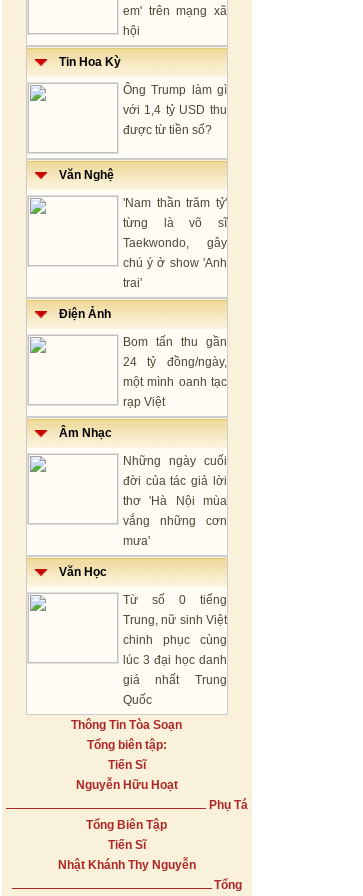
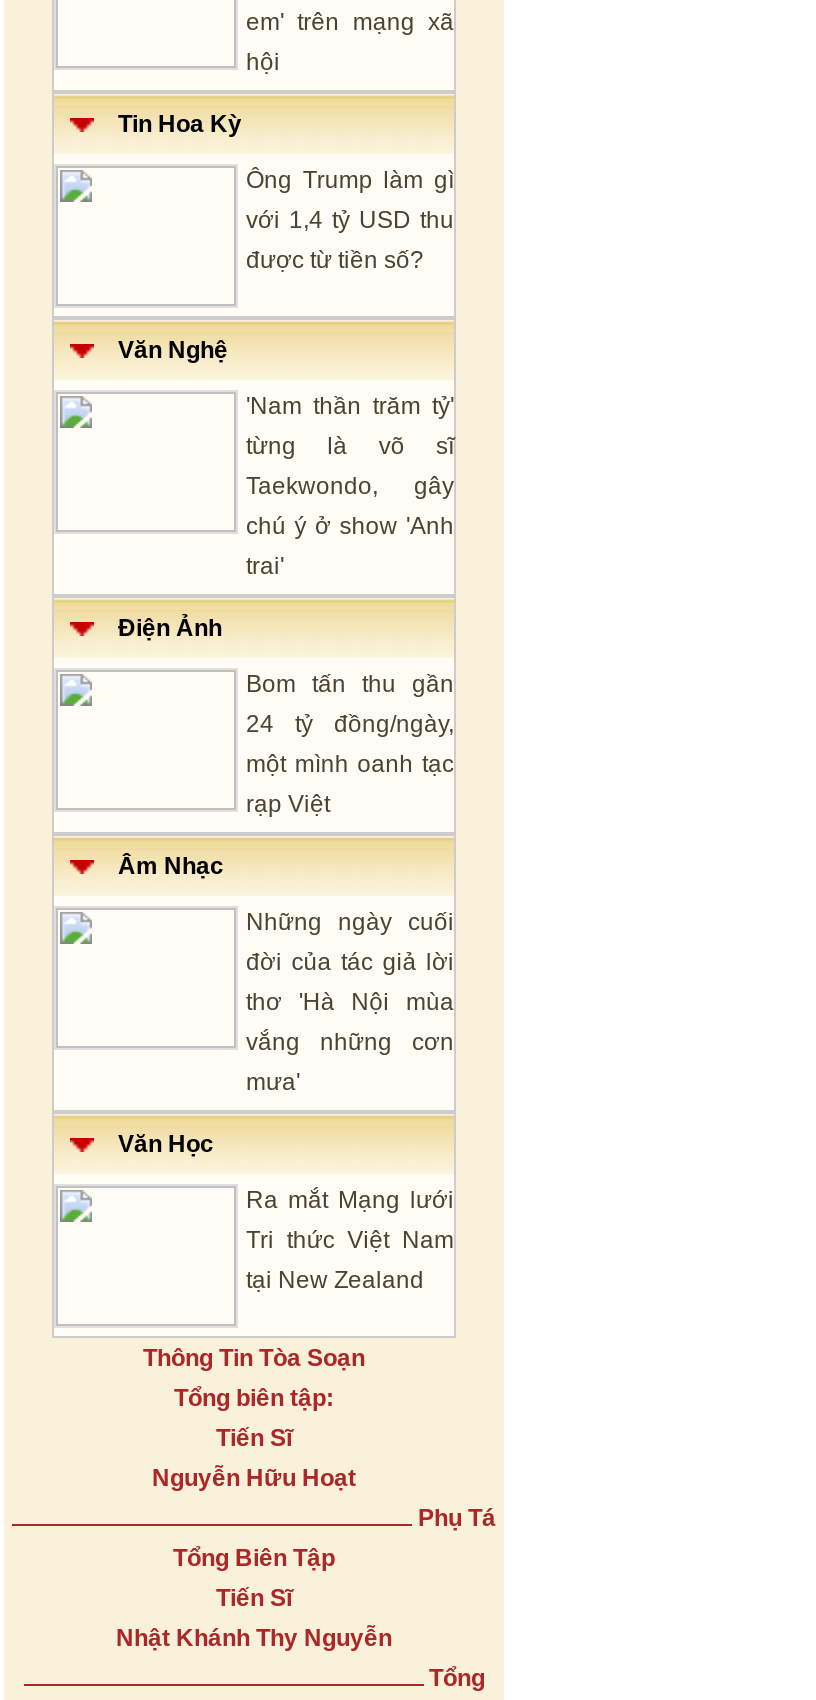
- Từ số 0 tiếng
- Trung, nữ sinh Việt
- chinh phục cùng
- lúc 3 đại học danh
- giá nhất Trung
- Quốc
+ Ra mắt Mạng lưới
+ Tri thức Việt Nam
+ tại New Zealand
